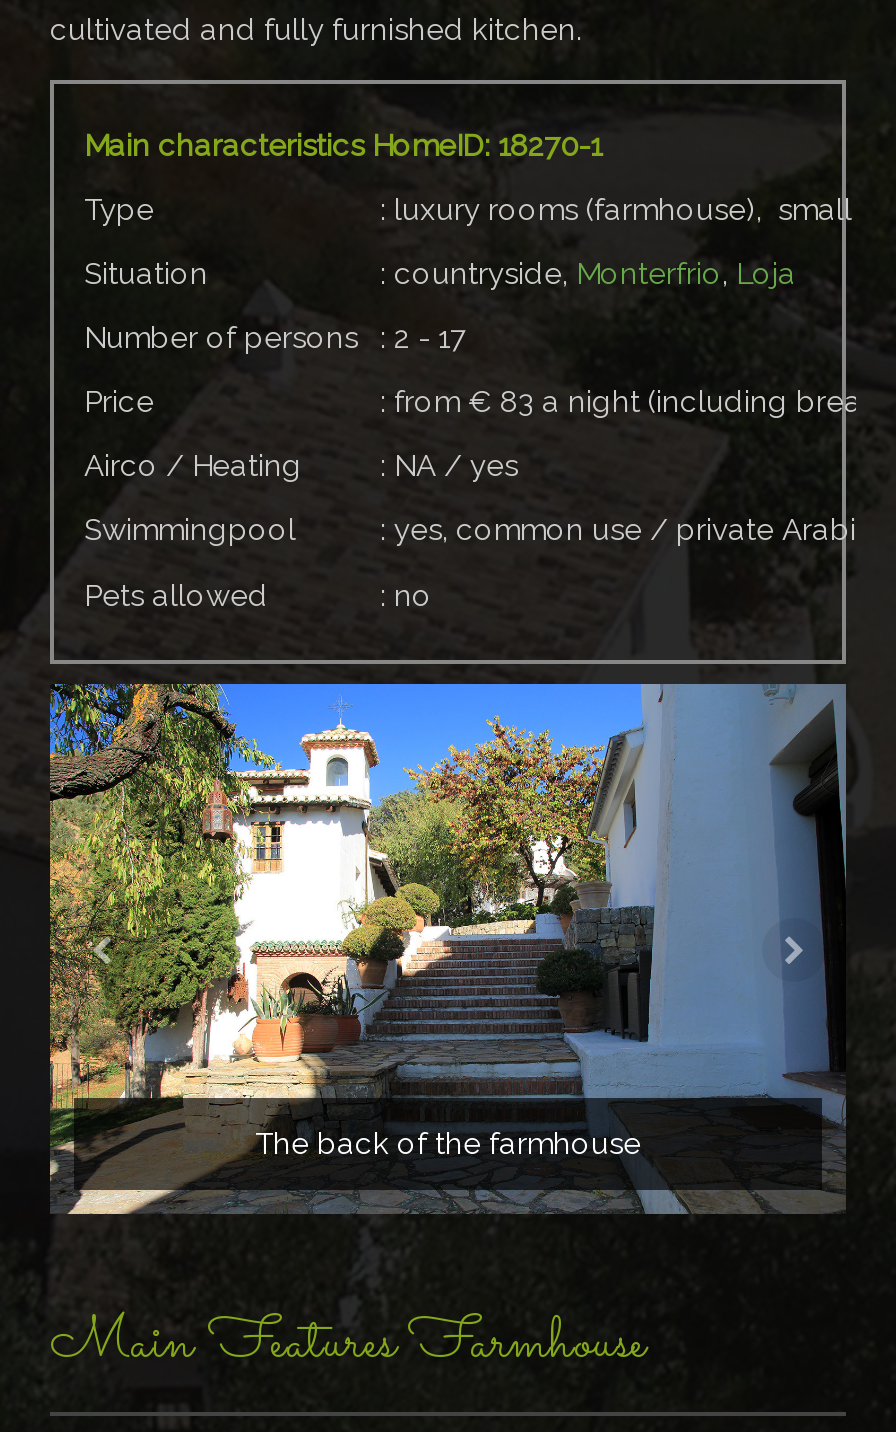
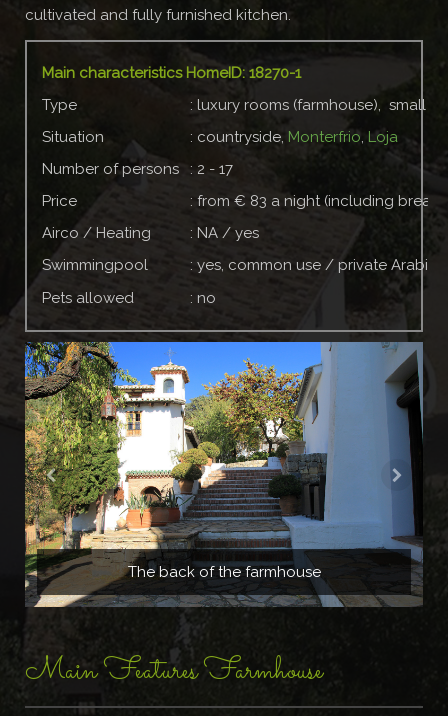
- The side of the farmhouse
+ The back of the farmhouse
